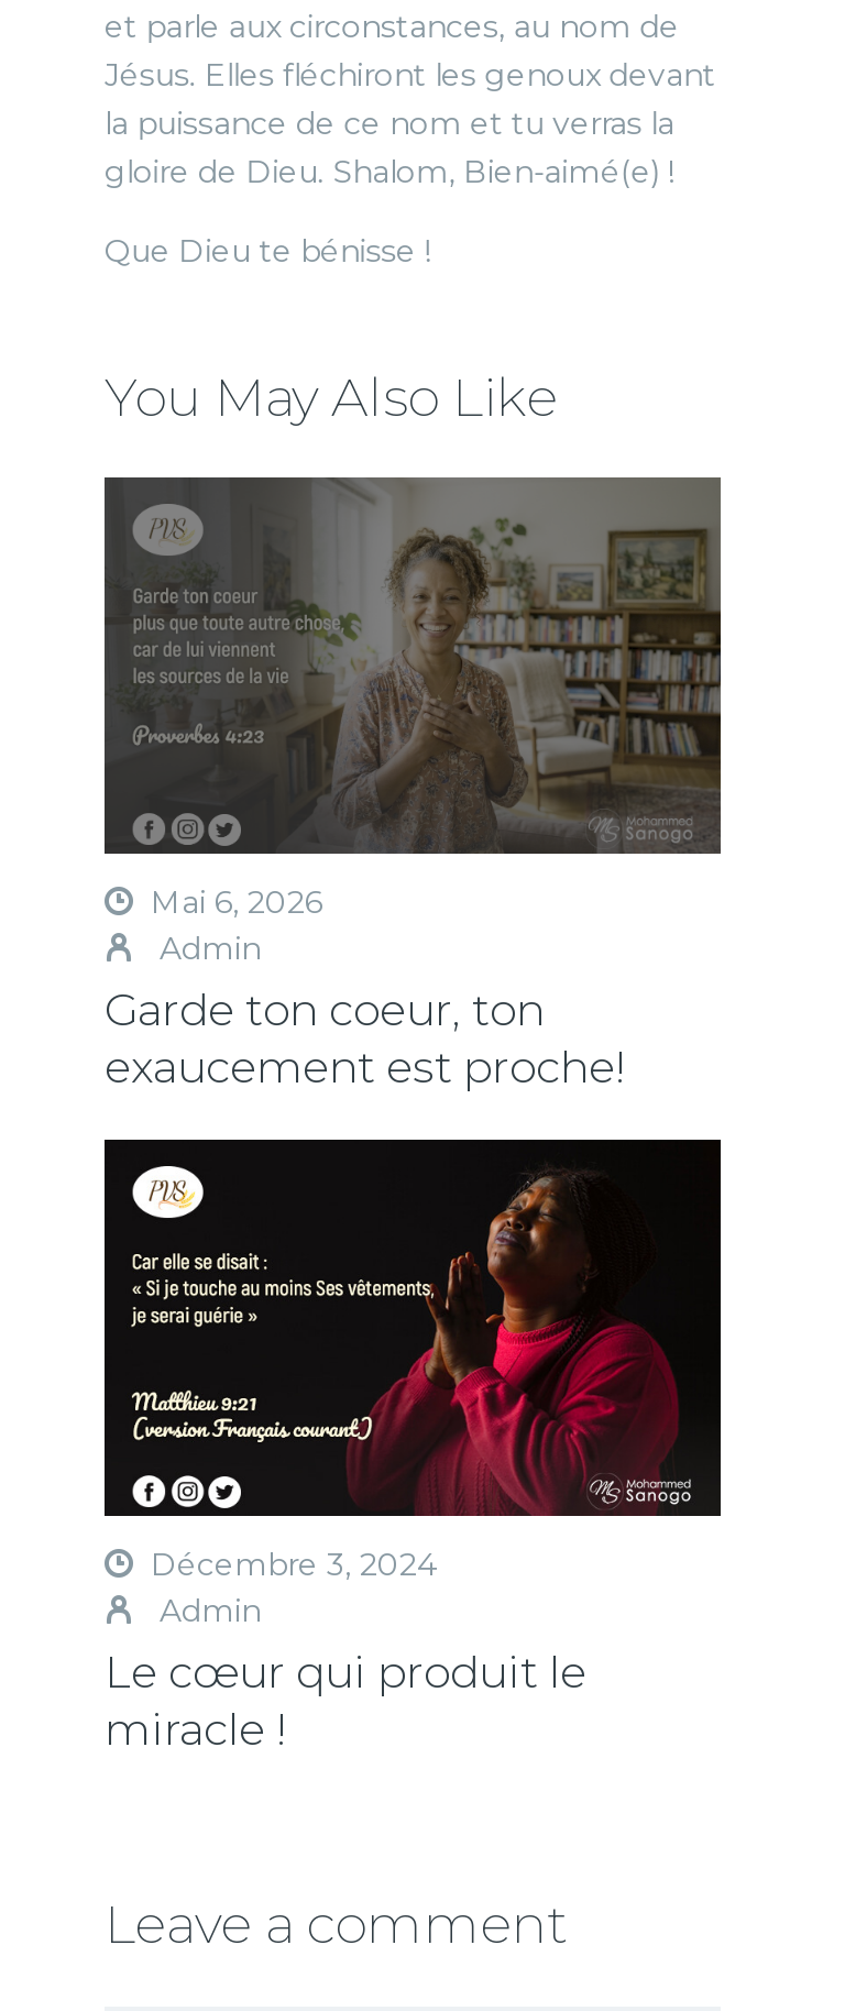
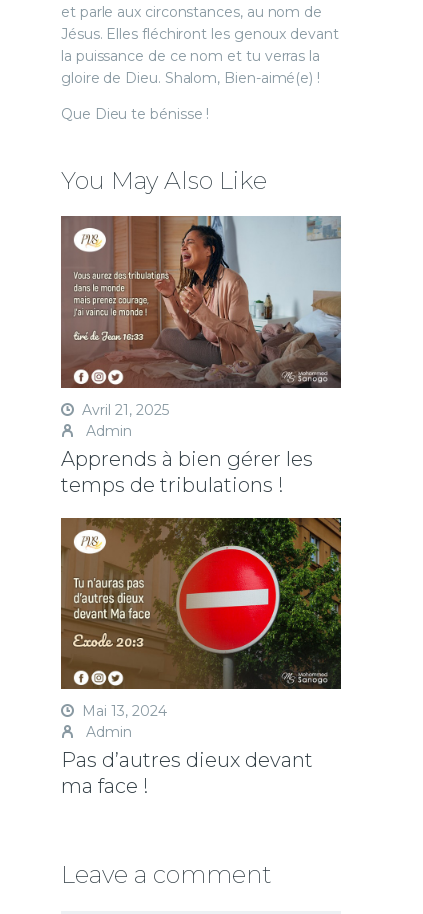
- [image]
- Mai 6, 2026
+ [image]
+ Avril 21, 2025

- Garde ton coeur, ton
- exaucement est proche!
+ Apprends à bien gérer les
+ temps de tribulations !

- [image]
- Décembre 3, 2024
+ [image]
+ Mai 13, 2024

- Le cœur qui produit le
- miracle !
+ Pas d’autres dieux devant
+ ma face !
